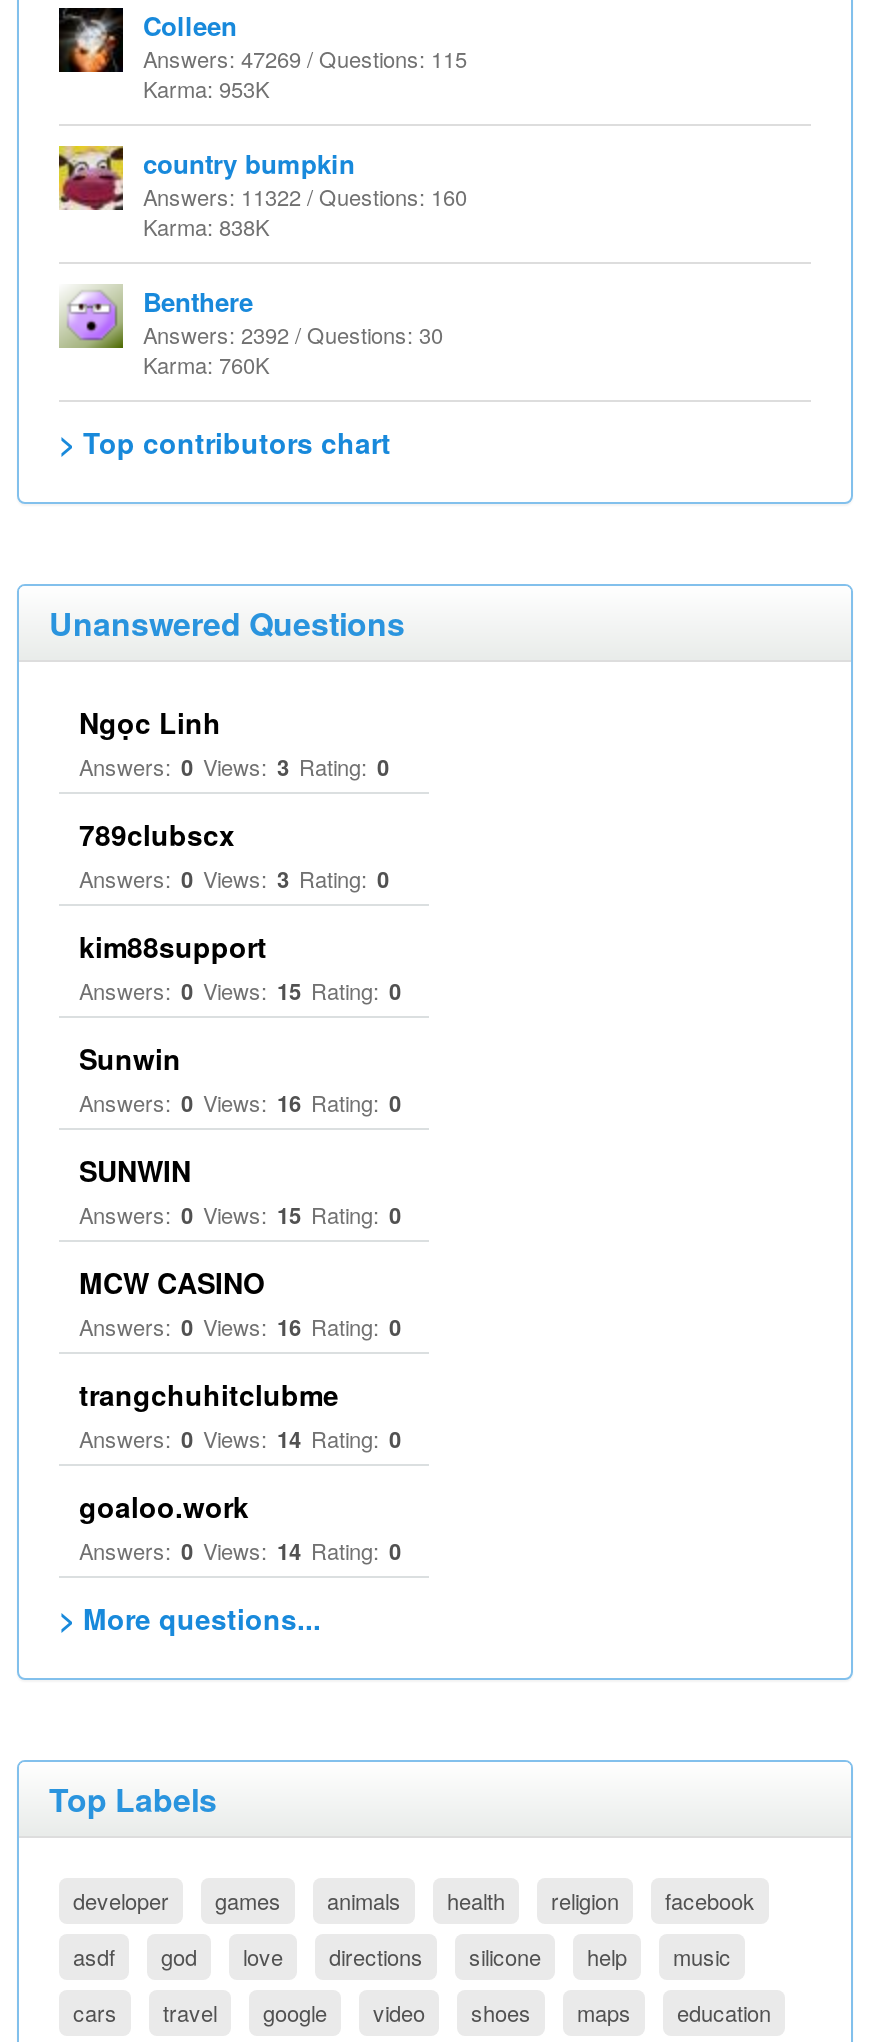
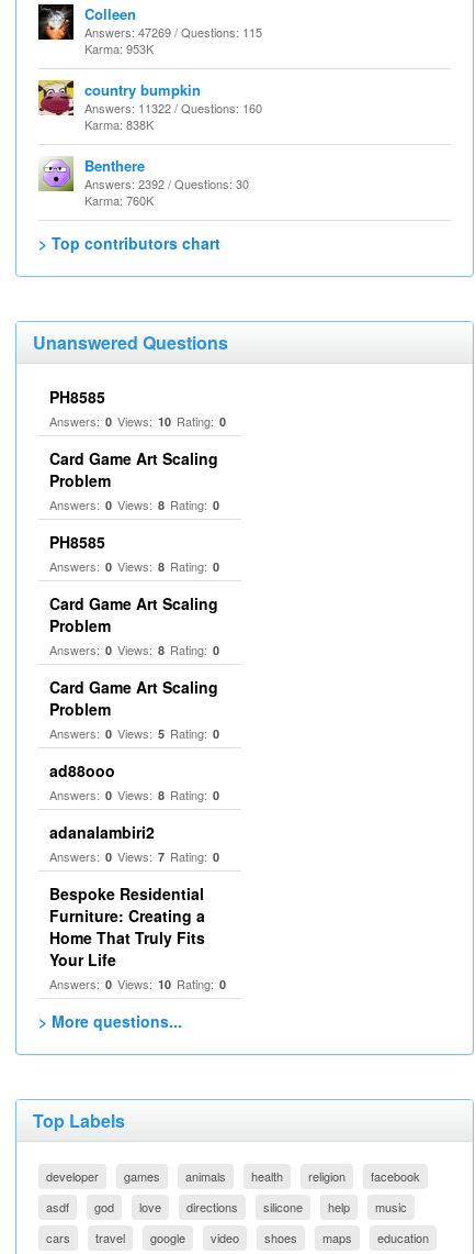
- Ngọc Linh
- Answers: 0 Views: 3 Rating: 0
+ PH8585
+ Answers: 0 Views: 10 Rating: 0

- 789clubscx
- Answers: 0 Views: 3 Rating: 0
+ Card Game Art Scaling
+ Problem
+ Answers: 0 Views: 8 Rating: 0

- kim88support
- Answers: 0 Views: 15 Rating: 0
+ PH8585
+ Answers: 0 Views: 8 Rating: 0

- Sunwin
- Answers: 0 Views: 16 Rating: 0
+ Card Game Art Scaling
+ Problem
+ Answers: 0 Views: 8 Rating: 0

- SUNWIN
- Answers: 0 Views: 15 Rating: 0
+ Card Game Art Scaling
+ Problem
+ Answers: 0 Views: 5 Rating: 0

- MCW CASINO
- Answers: 0 Views: 16 Rating: 0
+ ad88ooo
+ Answers: 0 Views: 8 Rating: 0

- trangchuhitclubme
- Answers: 0 Views: 14 Rating: 0
+ adanalambiri2
+ Answers: 0 Views: 7 Rating: 0

- goaloo.work
- Answers: 0 Views: 14 Rating: 0
+ Bespoke Residential
+ Furniture: Creating a
+ Home That Truly Fits
+ Your Life
+ Answers: 0 Views: 10 Rating: 0
